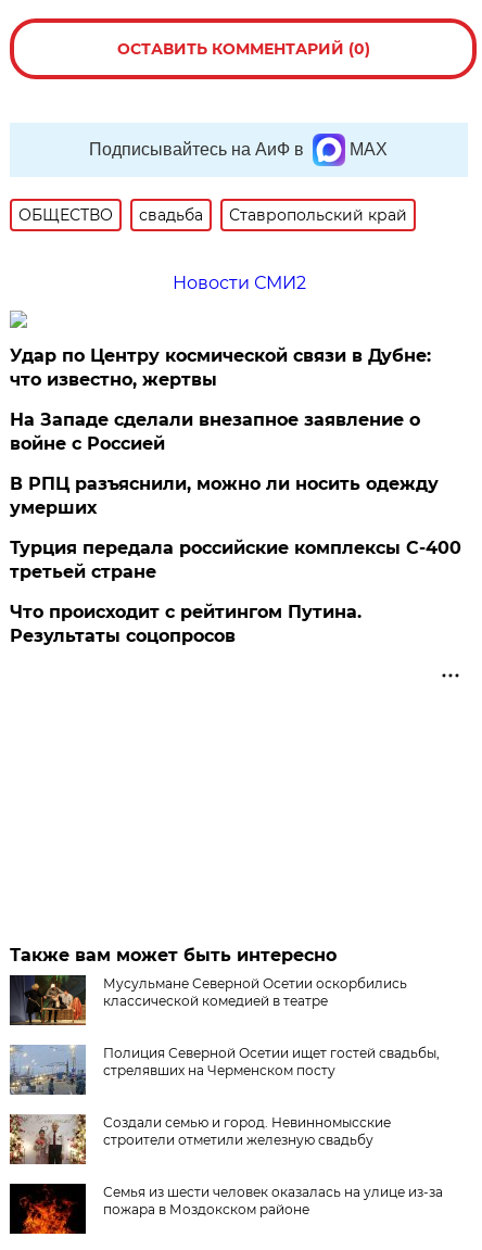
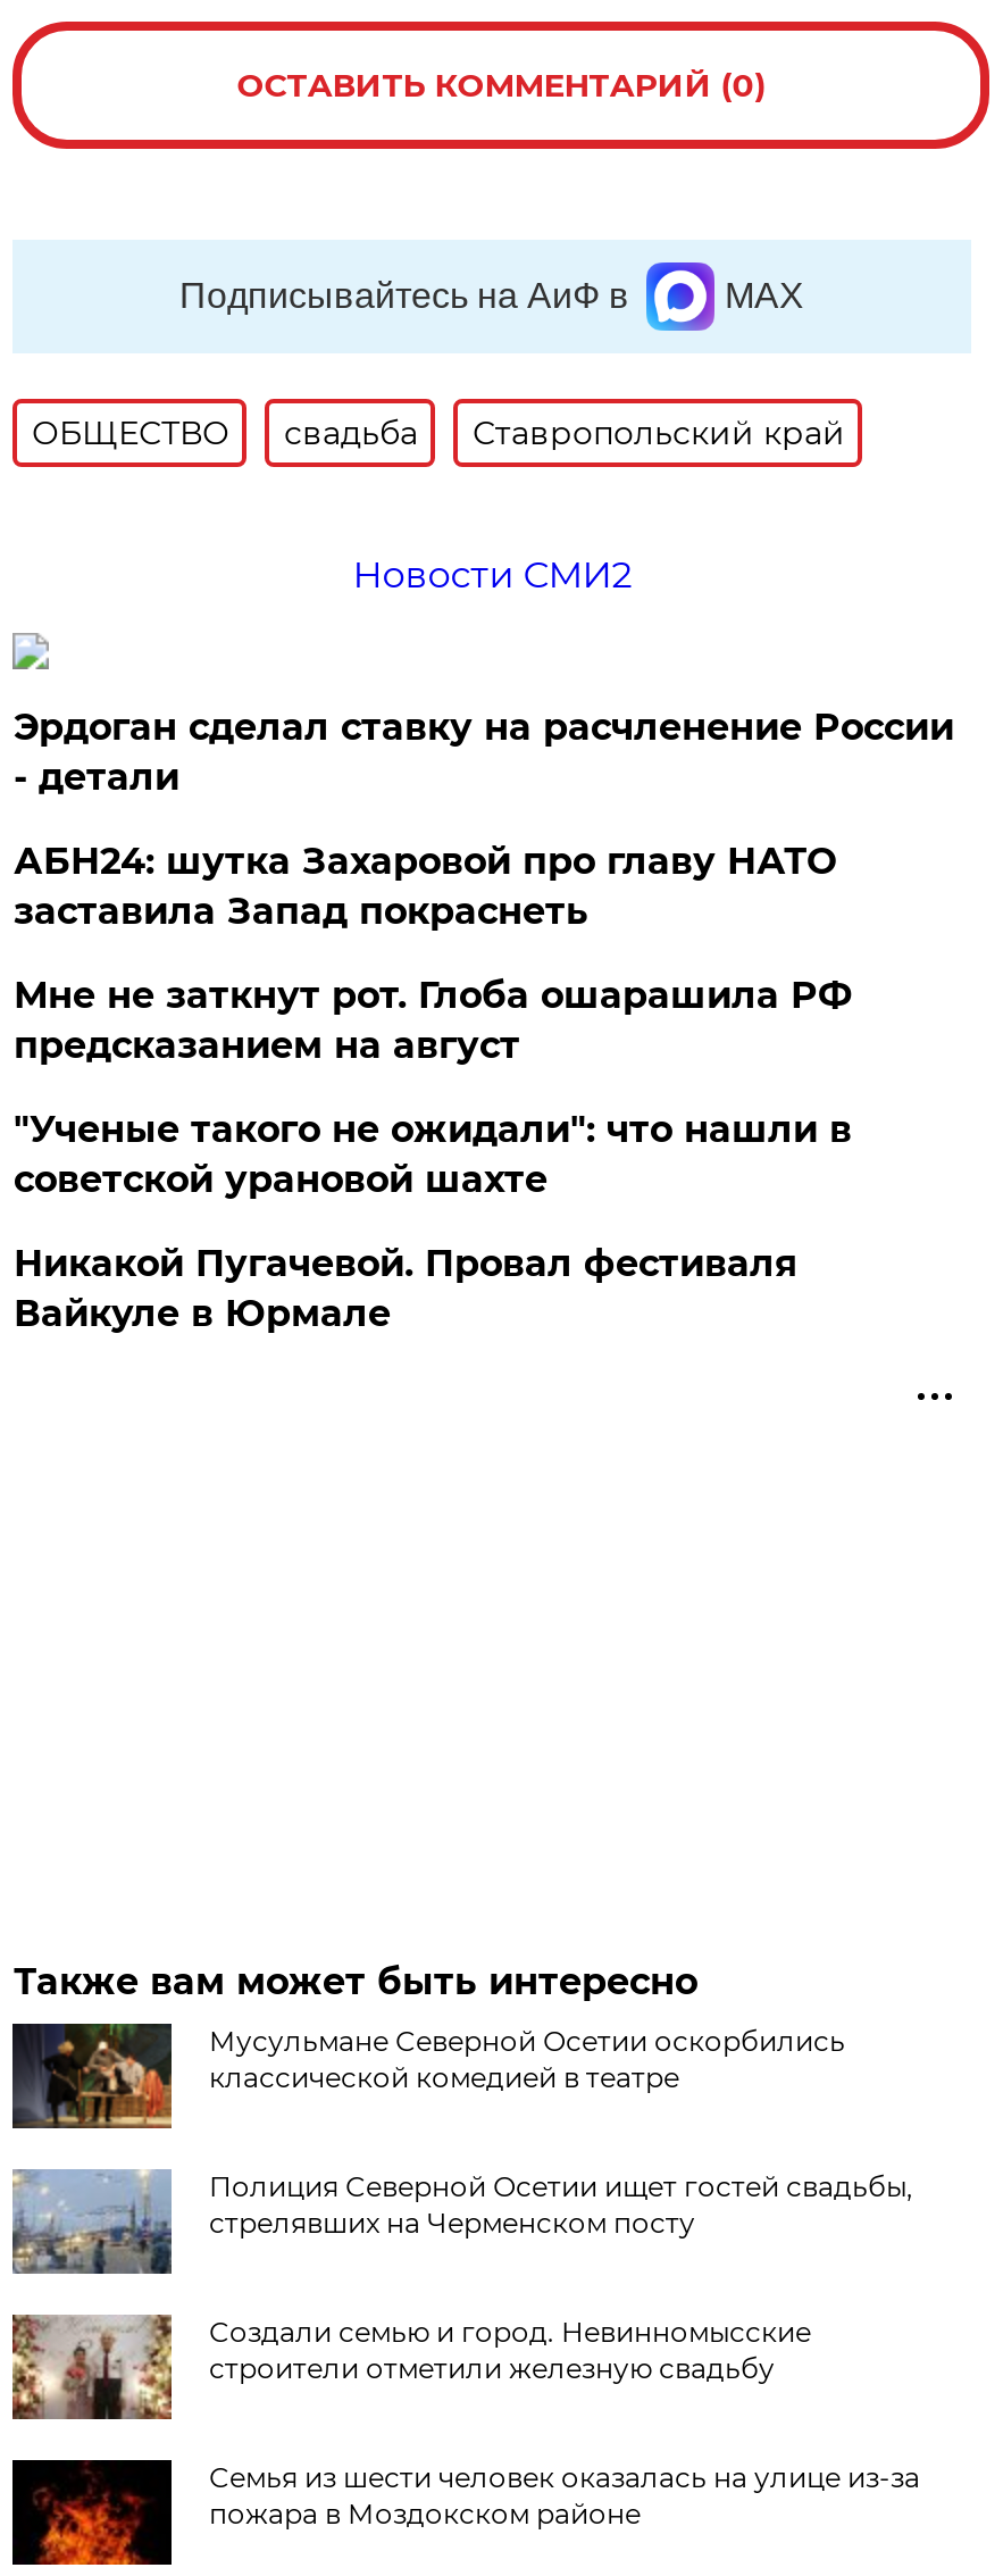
- Удар по Центру космической связи в Дубне:
- что известно, жертвы
+ Эрдоган сделал ставку на расчленение России
+ - детали

- На Западе сделали внезапное заявление о
- войне с Россией
+ АБН24: шутка Захаровой про главу НАТО
+ заставила Запад покраснеть

- В РПЦ разъяснили, можно ли носить одежду
- умерших
+ Мне не заткнут рот. Глоба ошарашила РФ
+ предсказанием на август

- Турция передала российские комплексы С-400
- третьей стране
+ "Ученые такого не ожидали": что нашли в
+ советской урановой шахте

- Что происходит с рейтингом Путина.
- Результаты соцопросов
+ Никакой Пугачевой. Провал фестиваля
+ Вайкуле в Юрмале
